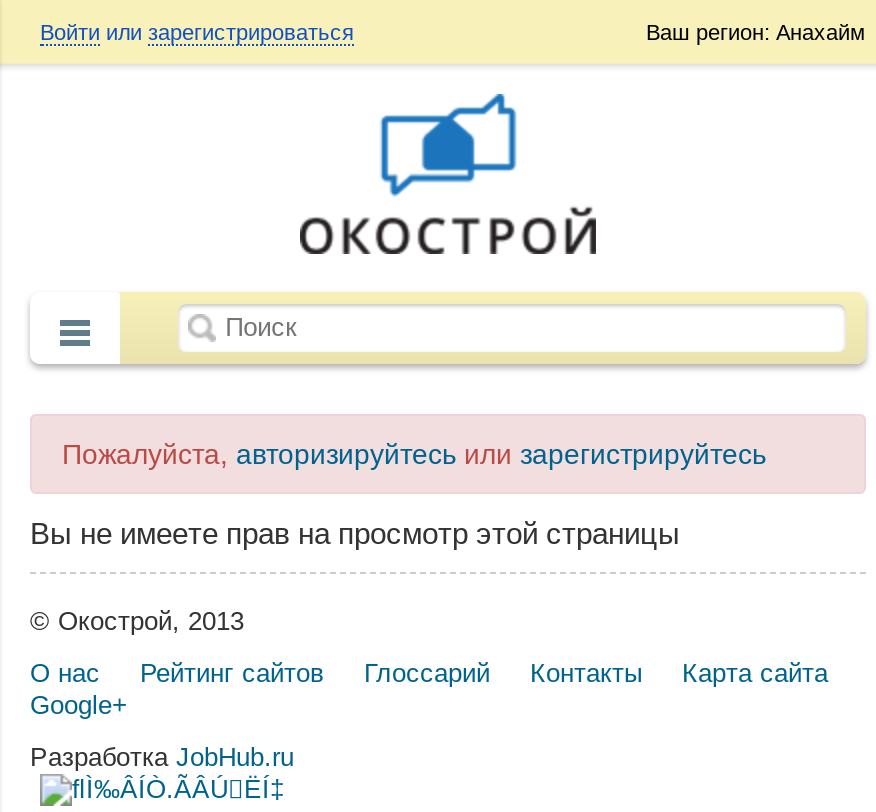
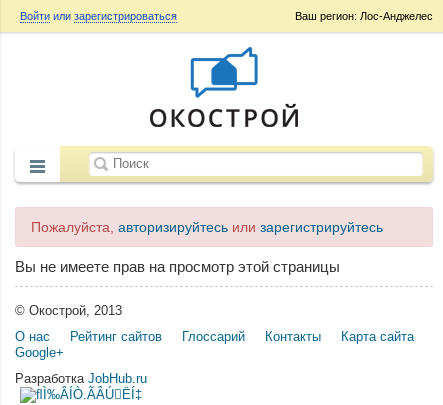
- Ваш регион: Анахайм
+ Ваш регион: Лос-Анджелес
